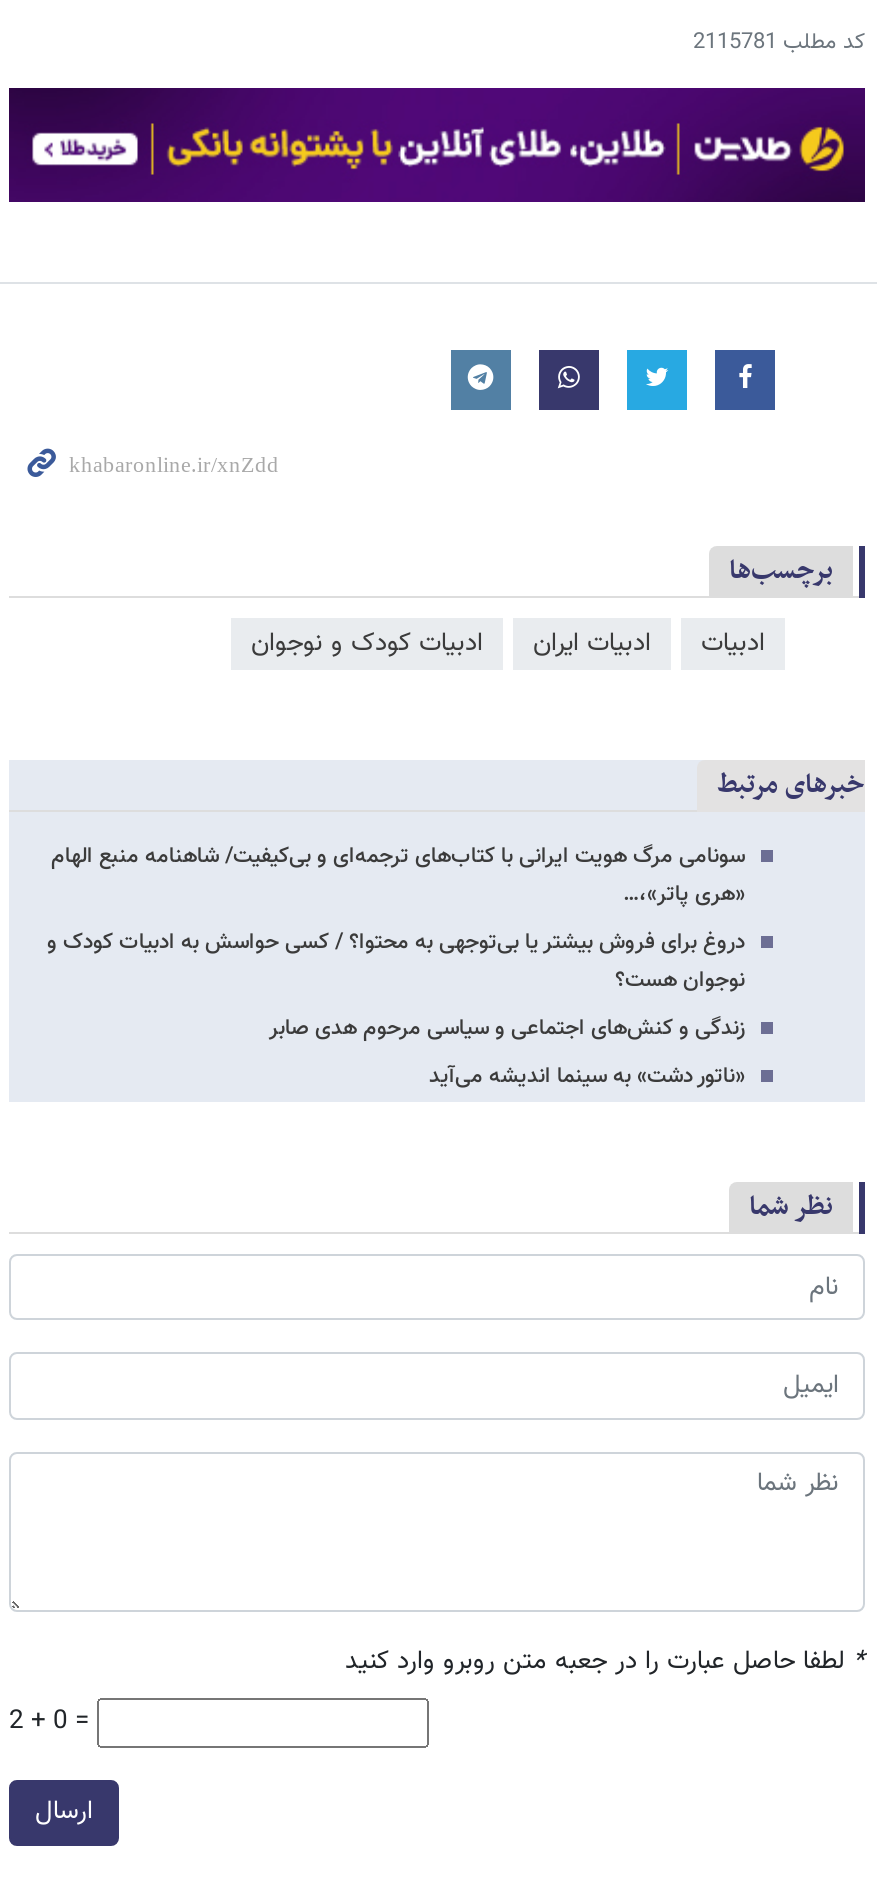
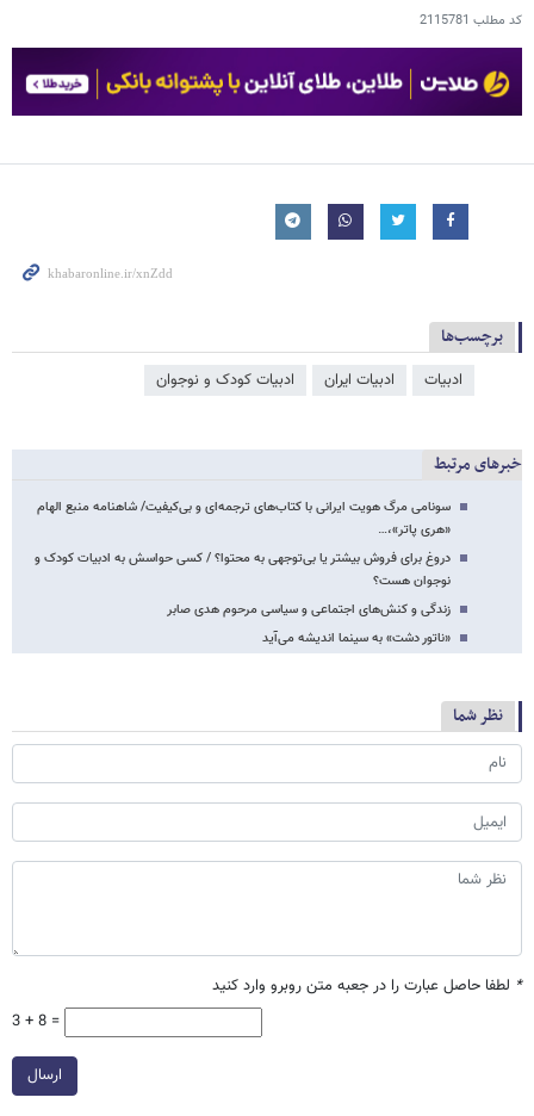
- 2 + 0 =
+ 3 + 8 =
